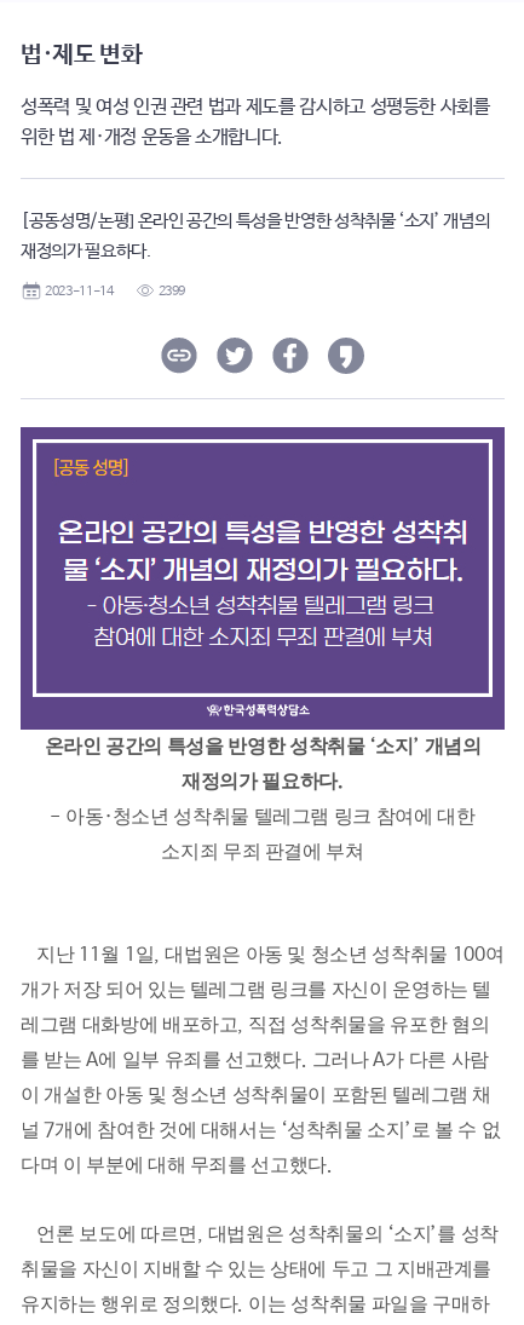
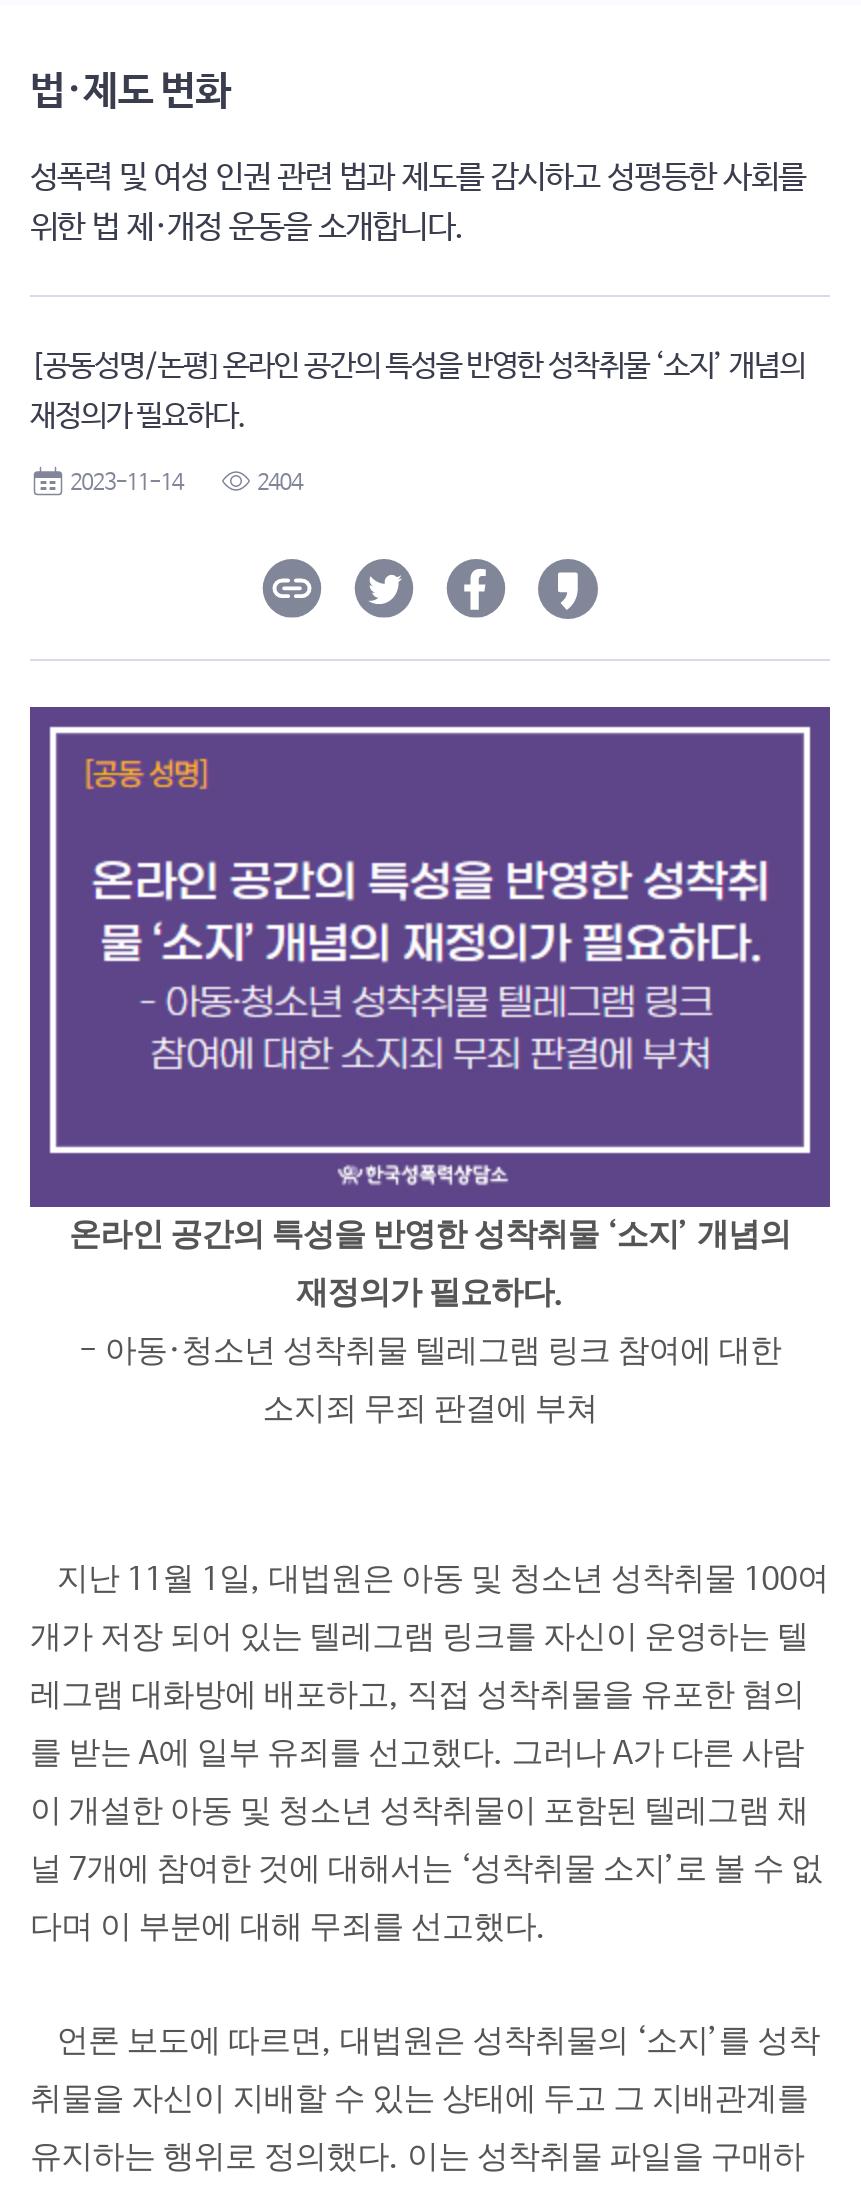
- 2399
+ 2404
